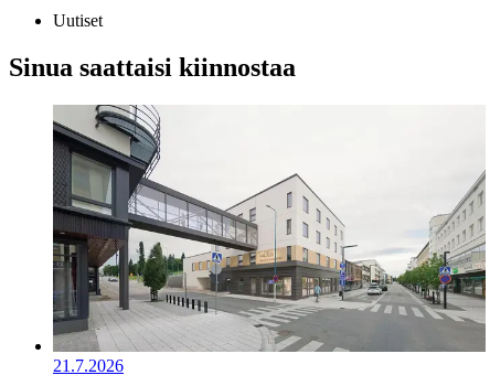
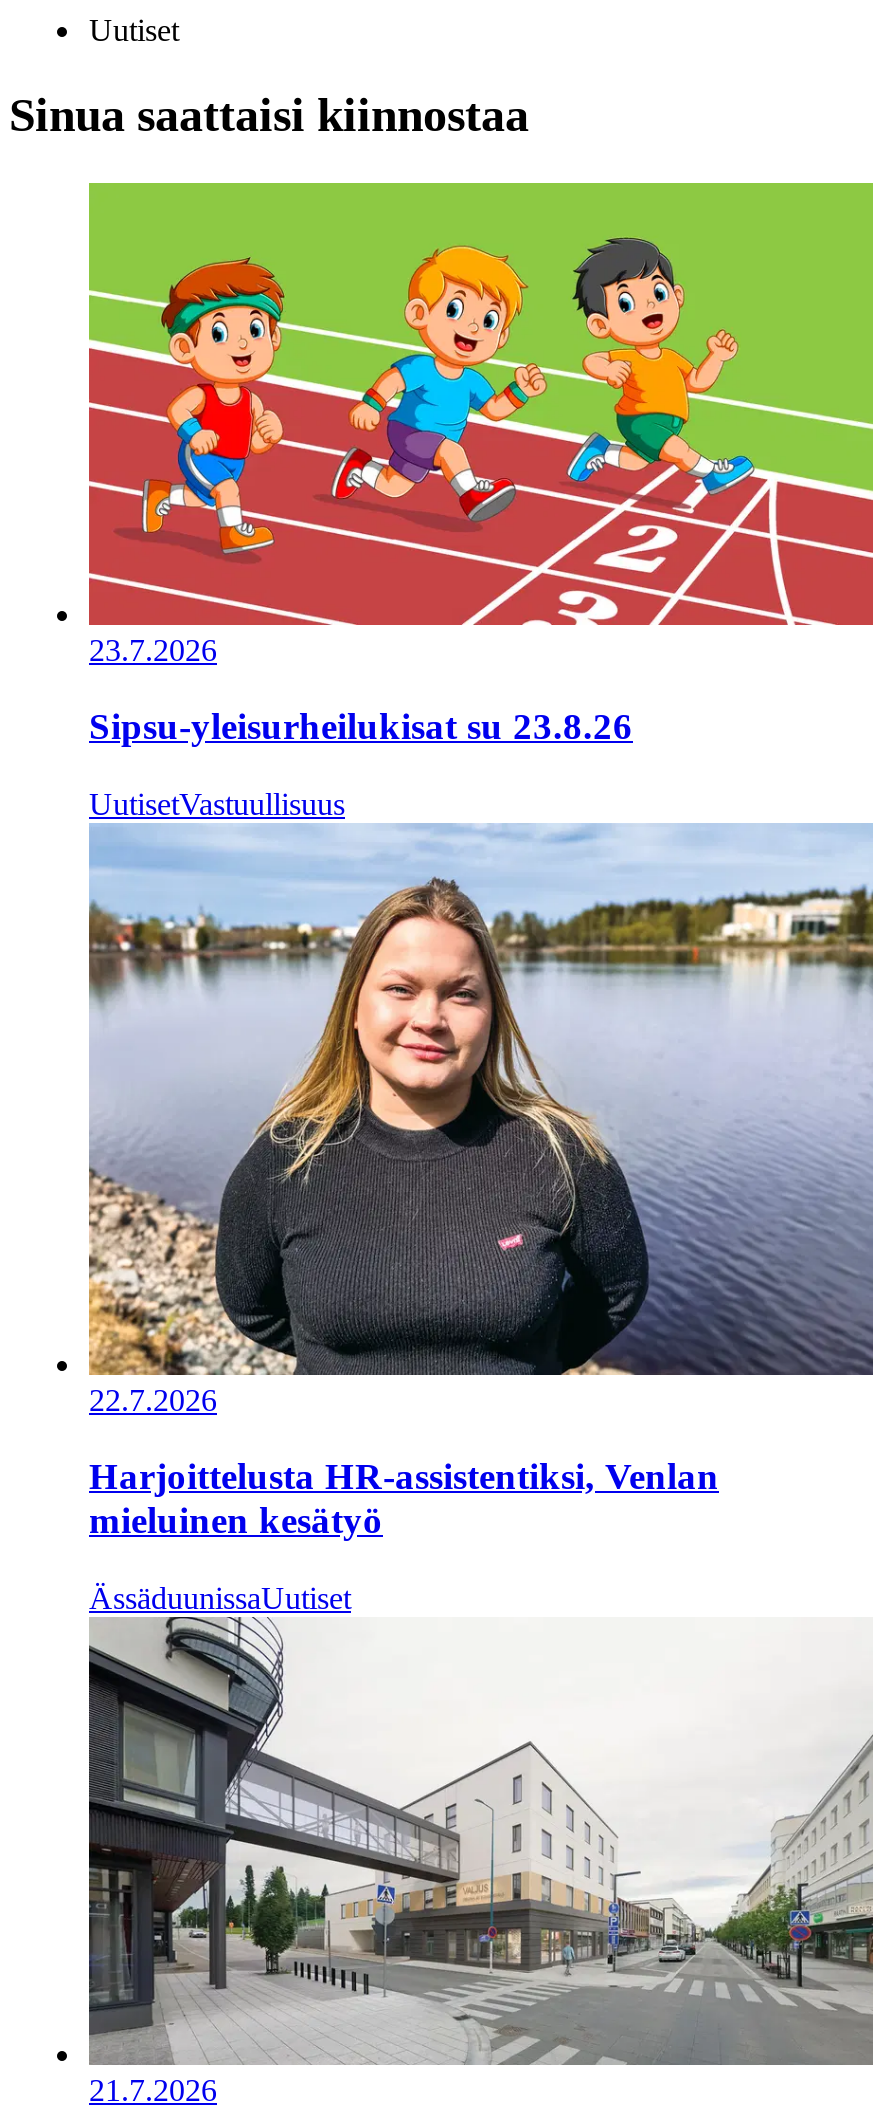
+ [image]
+ 23.7.2026
+ Sipsu-yleisurheilukisat su 23.8.26
+ UutisetVastuullisuus

+ [image]
+ 22.7.2026
+ Harjoittelusta HR-assistentiksi, Venlan
+ mieluinen kesätyö
+ ÄssäduunissaUutiset
